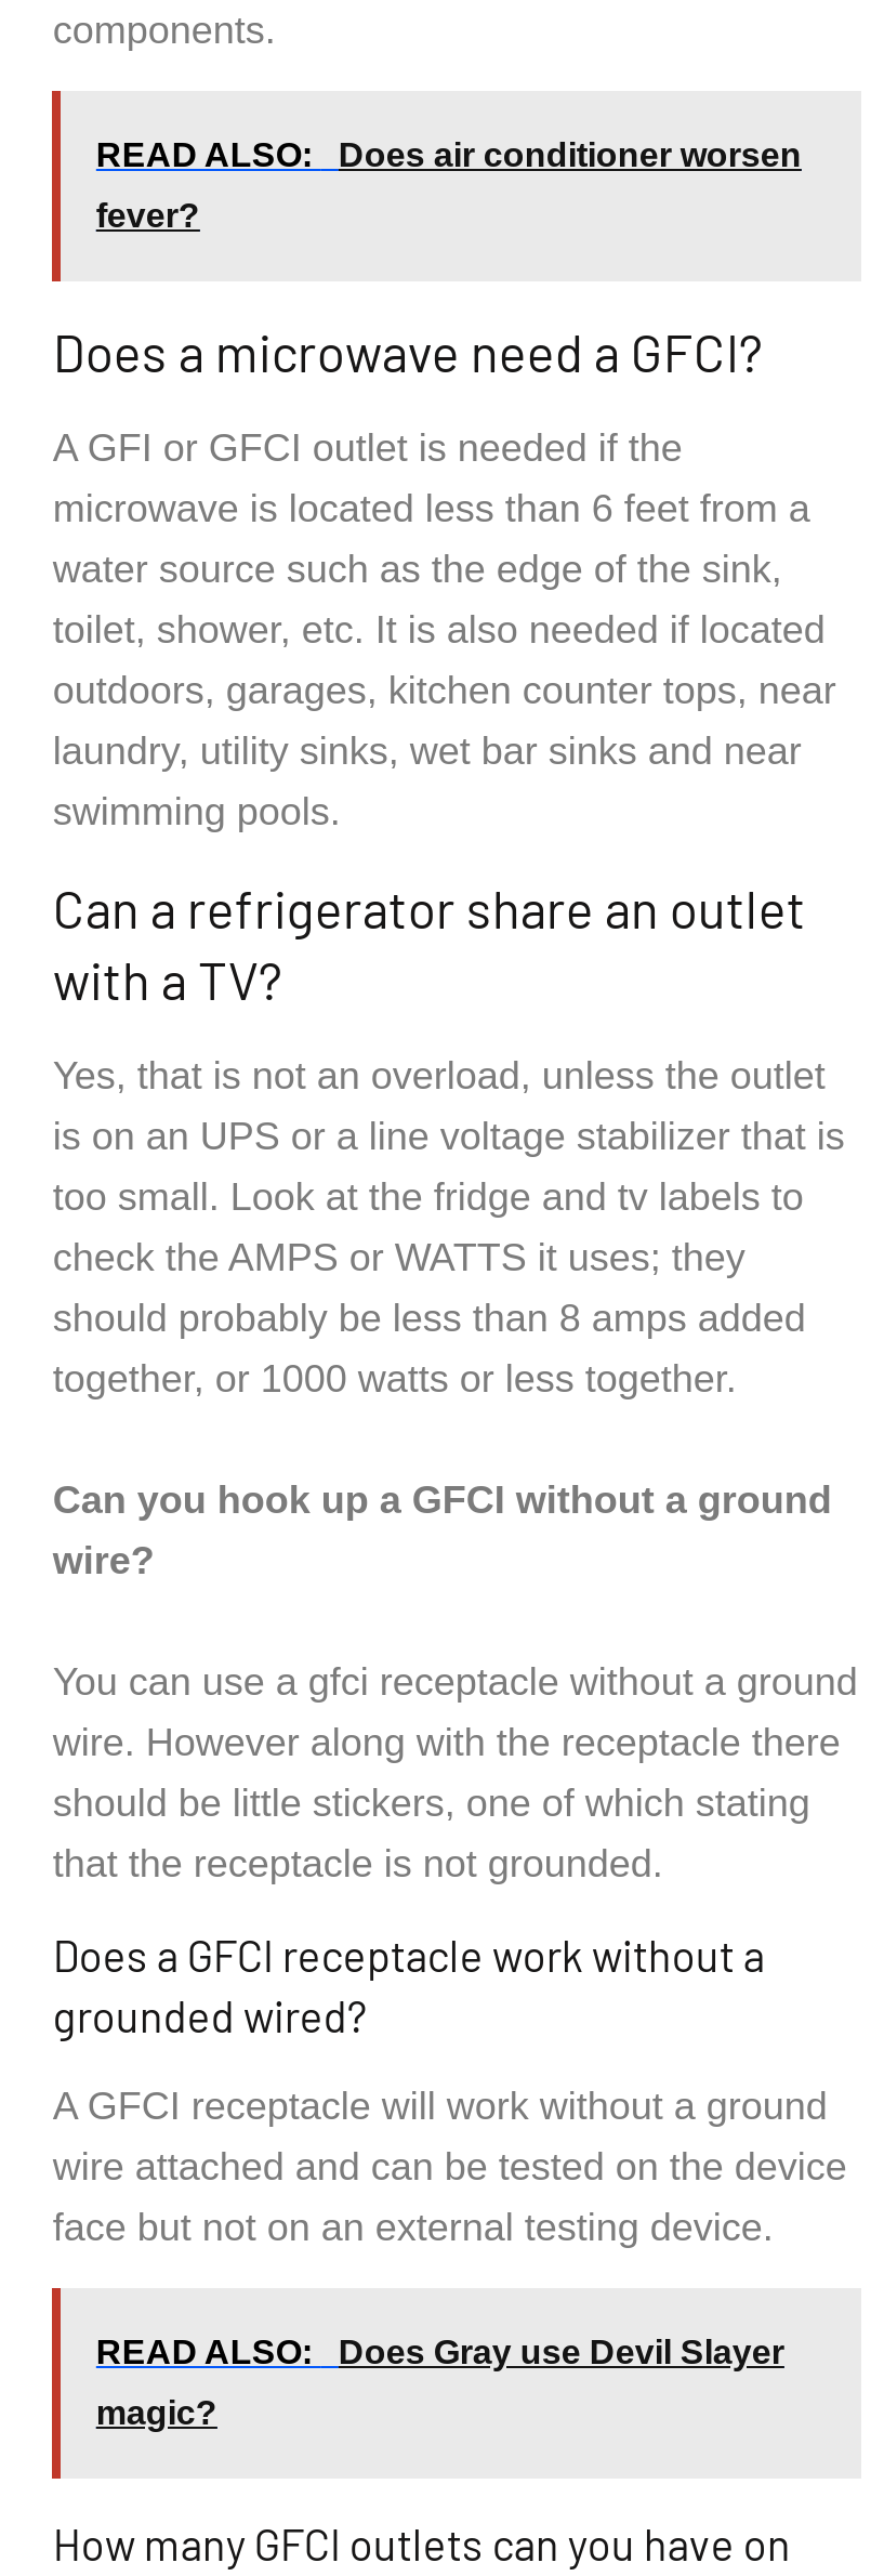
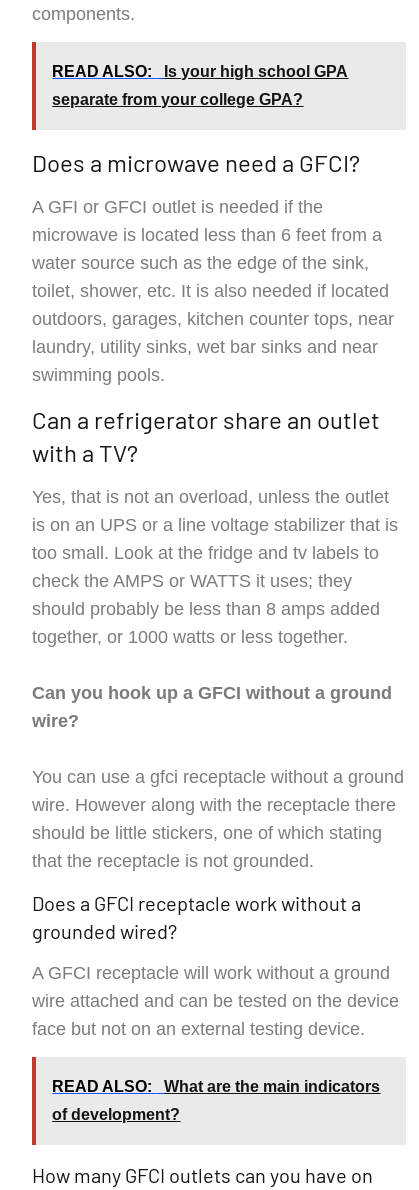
- READ ALSO: Does air conditioner worsen
+ READ ALSO: Is your high school GPA

- fever?
+ separate from your college GPA?

- READ ALSO: Does Gray use Devil Slayer
+ READ ALSO: What are the main indicators

- magic?
+ of development?
